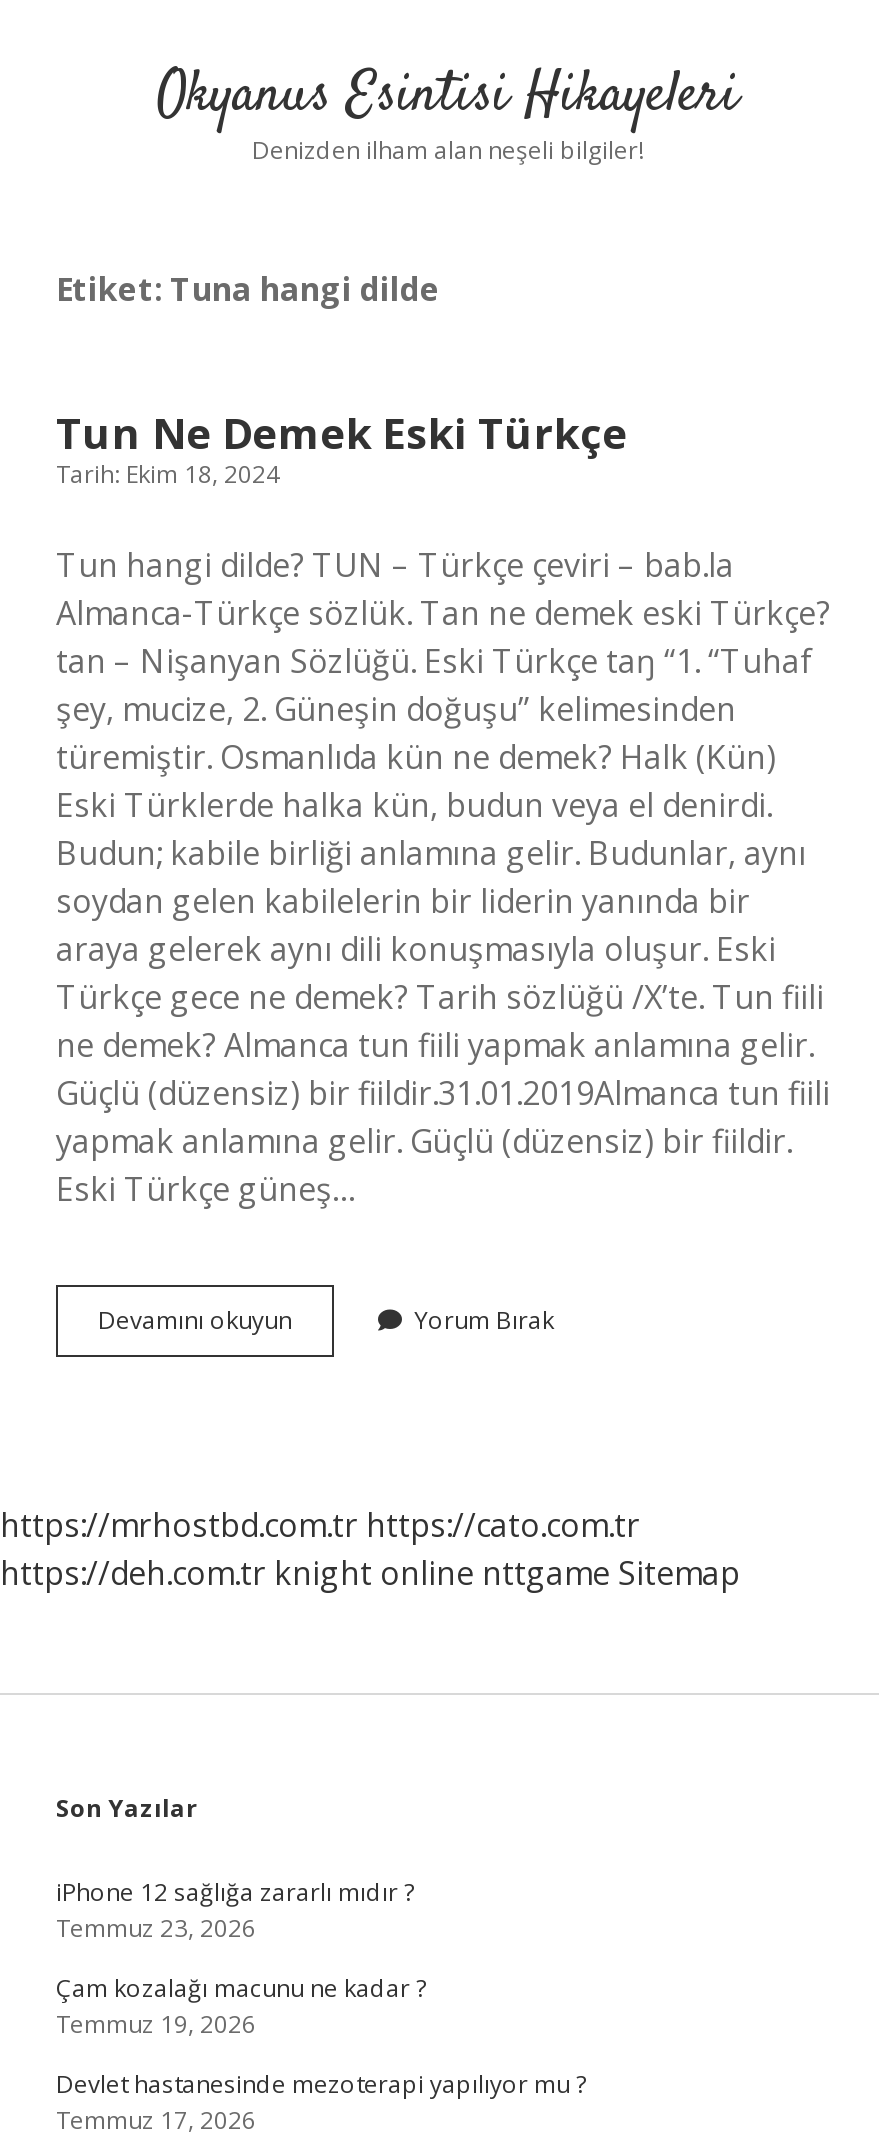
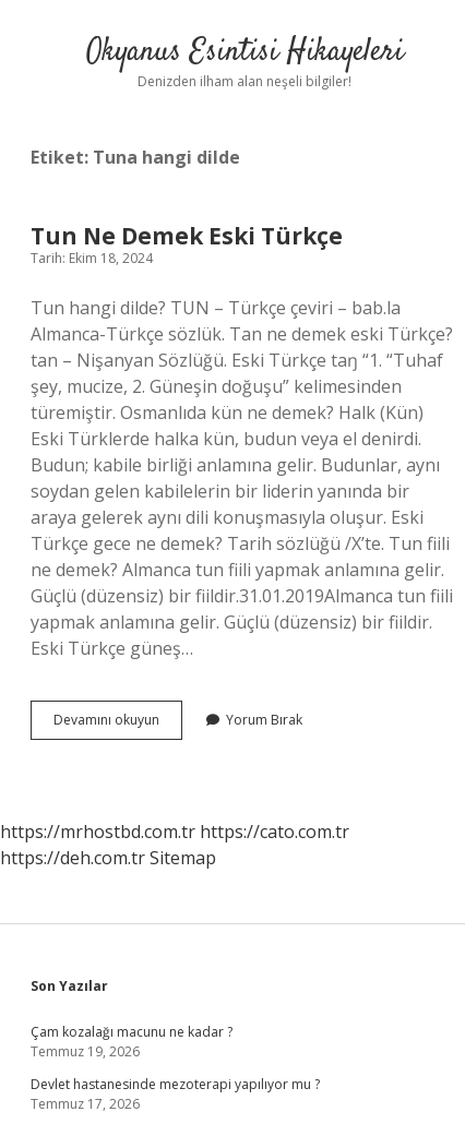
- https://deh.com.tr knight online nttgame Sitemap
+ https://deh.com.tr Sitemap

- iPhone 12 sağlığa zararlı mıdır ?
- Temmuz 23, 2026
